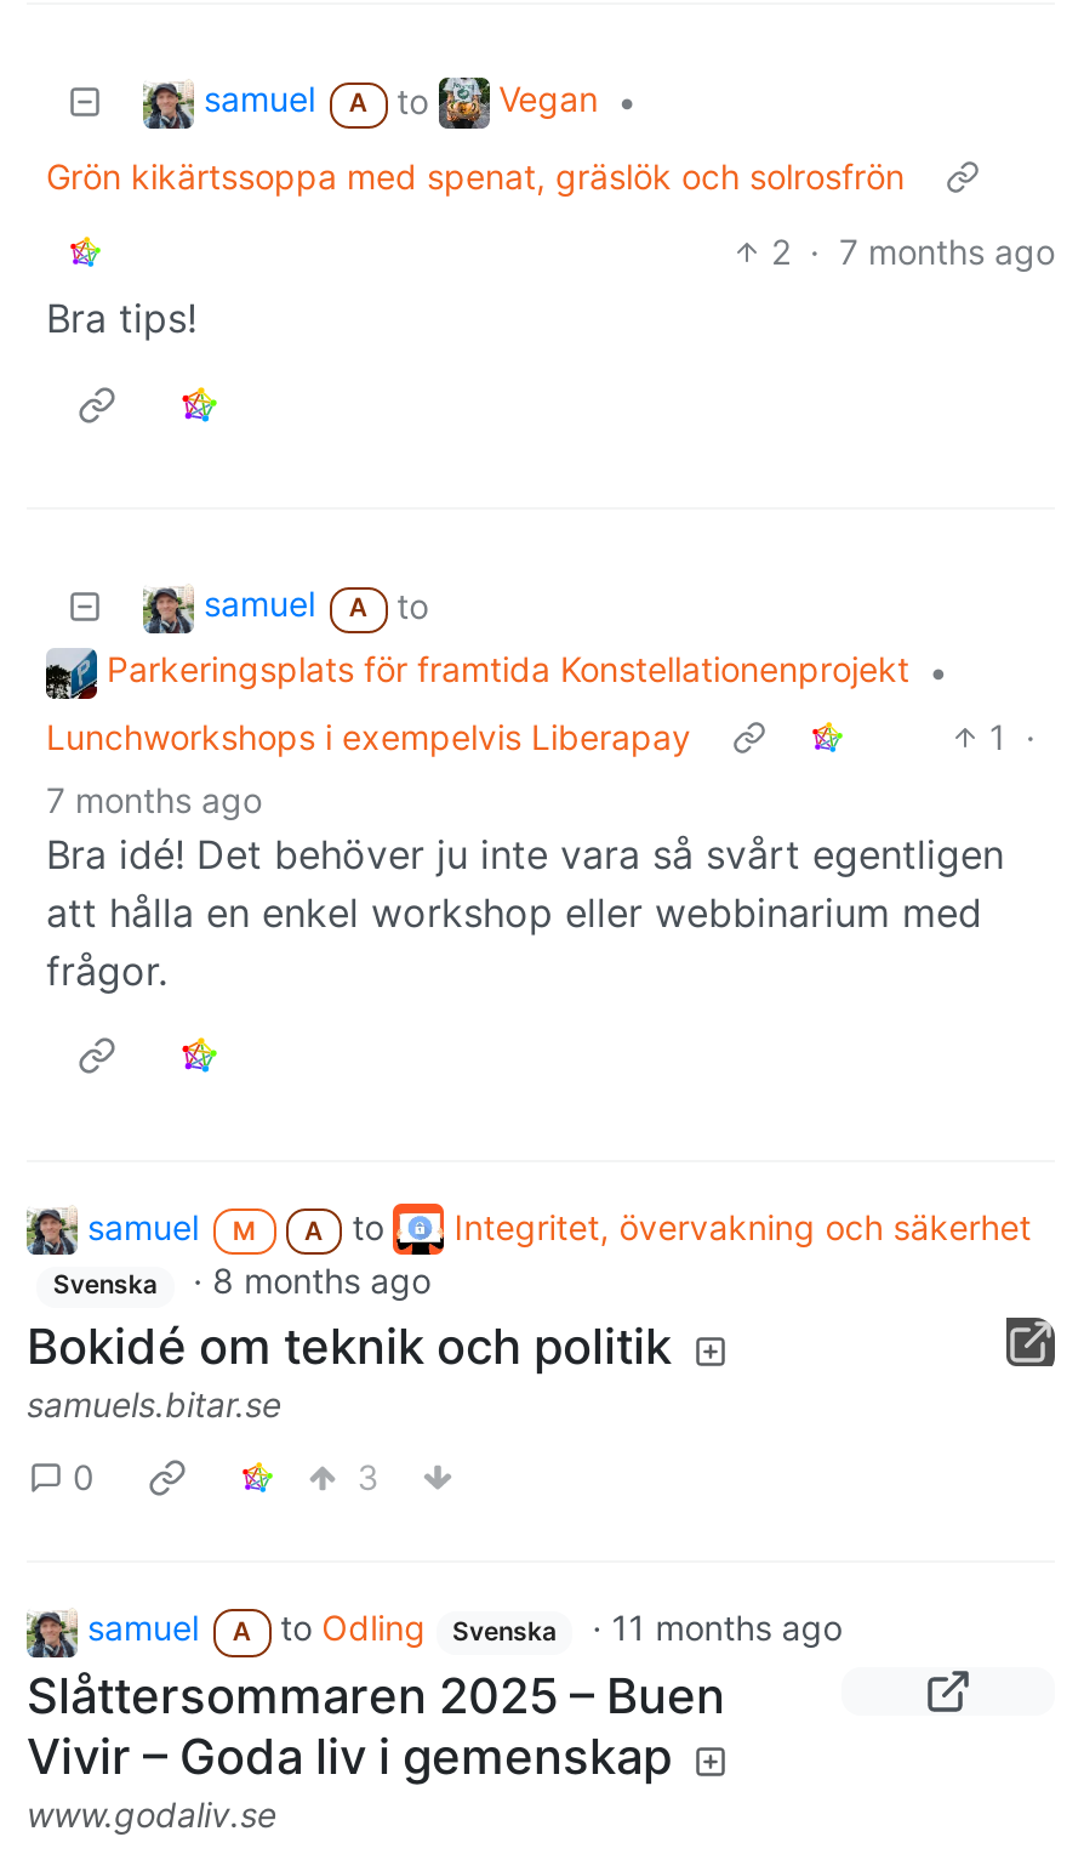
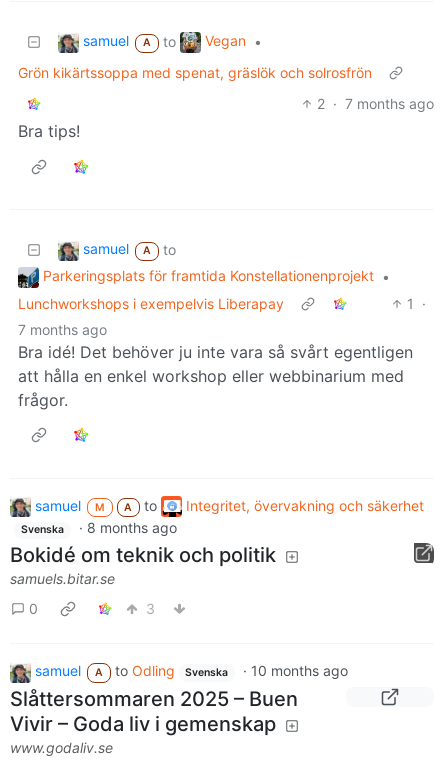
- samuel A to Odling Svenska · 11 months ago
+ samuel A to Odling Svenska · 10 months ago
